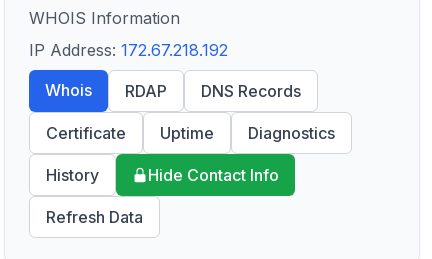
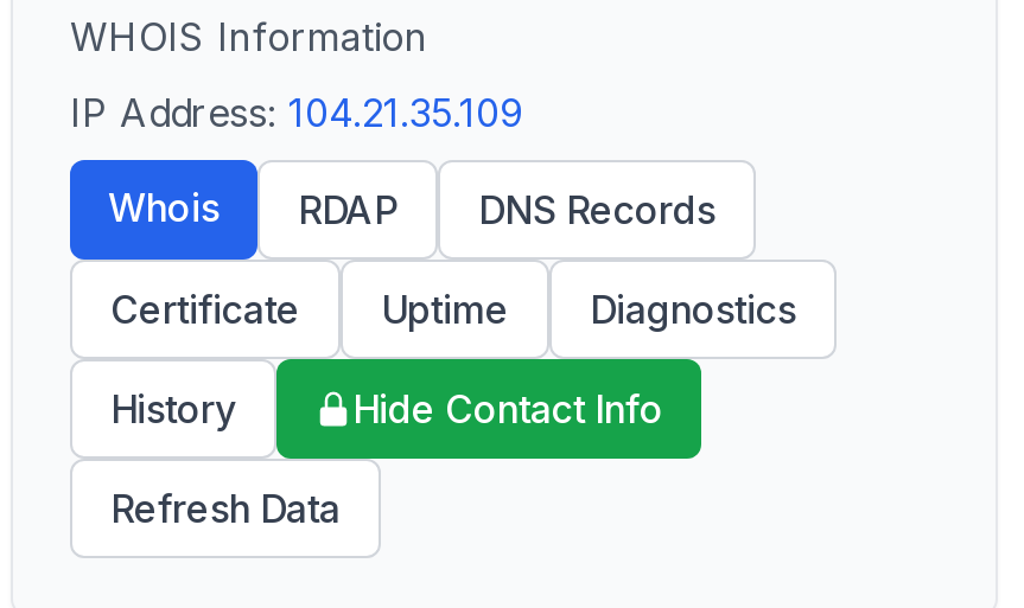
- IP Address: 172.67.218.192
+ IP Address: 104.21.35.109
